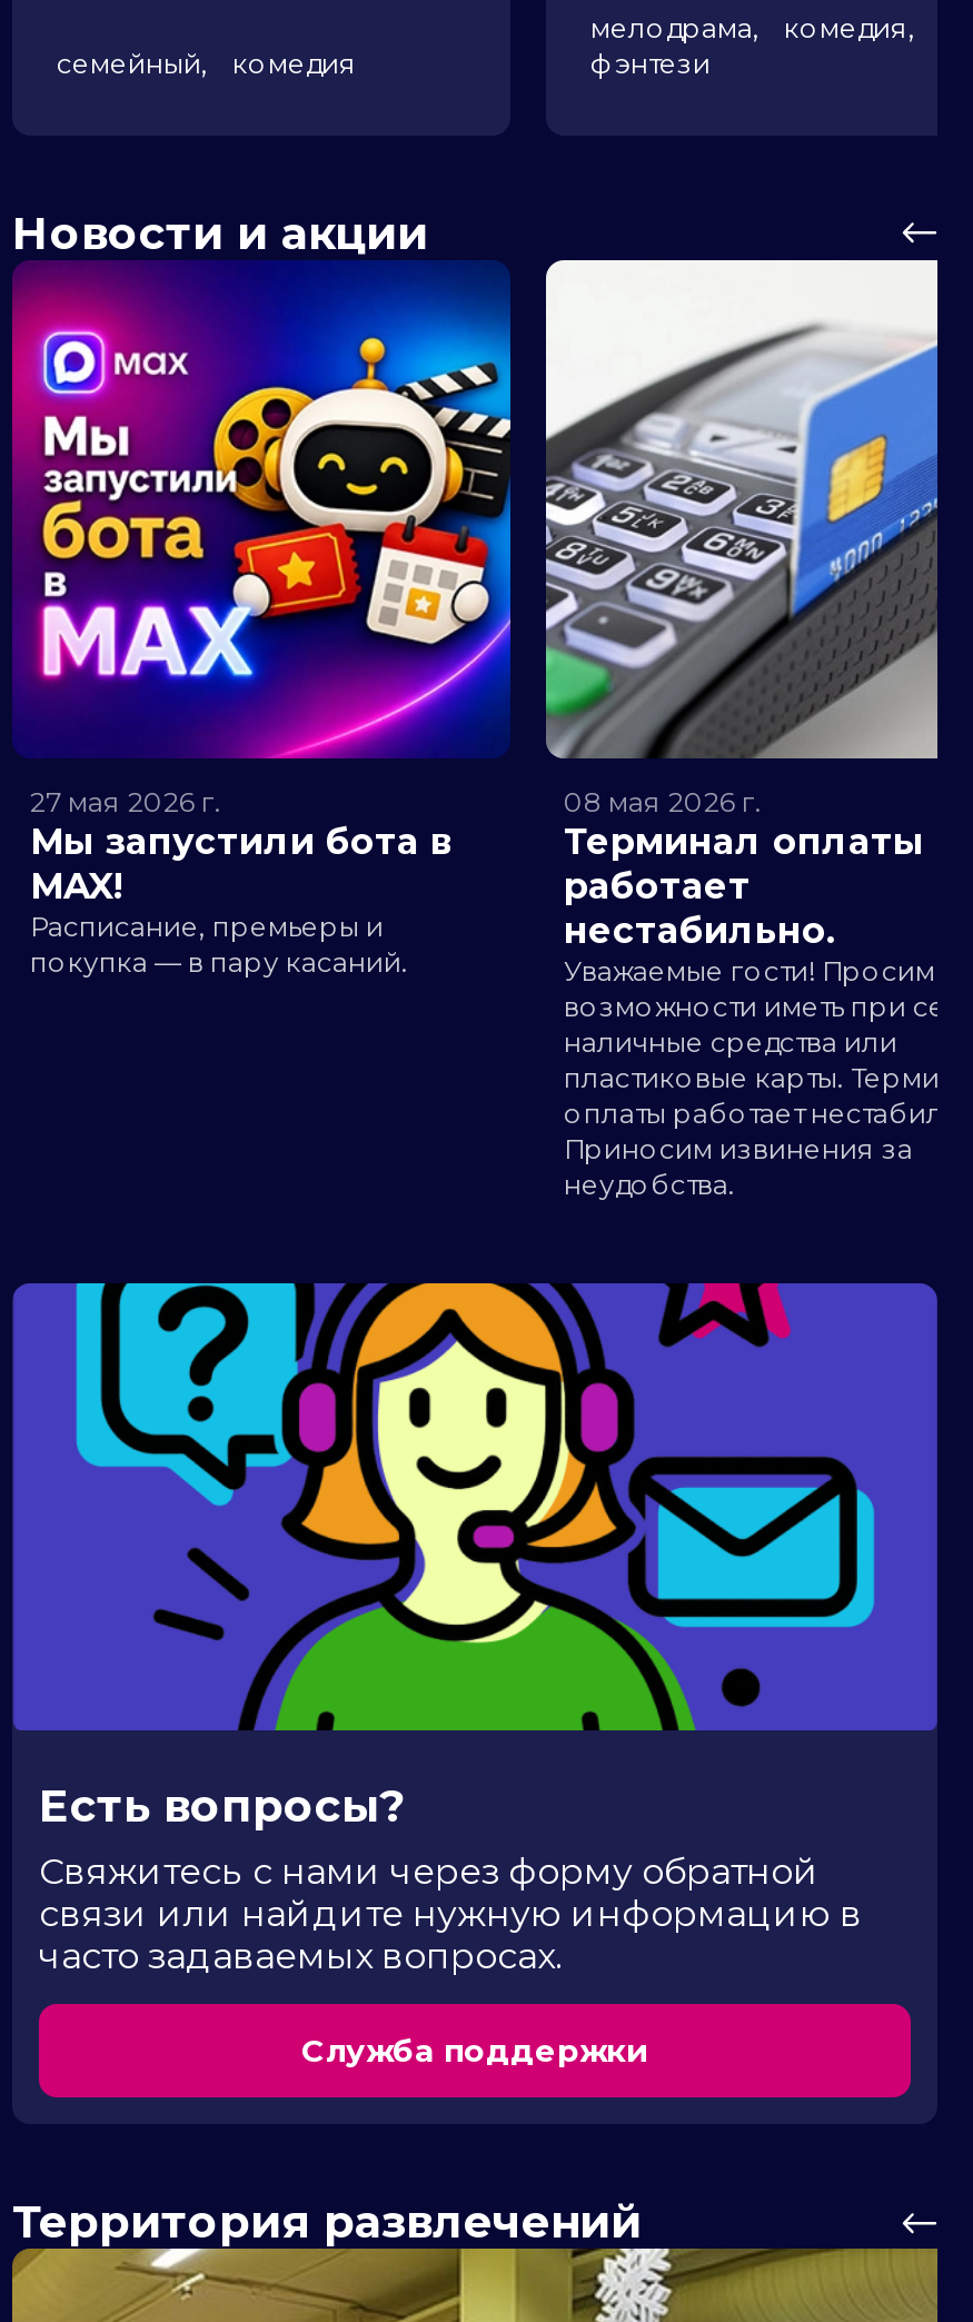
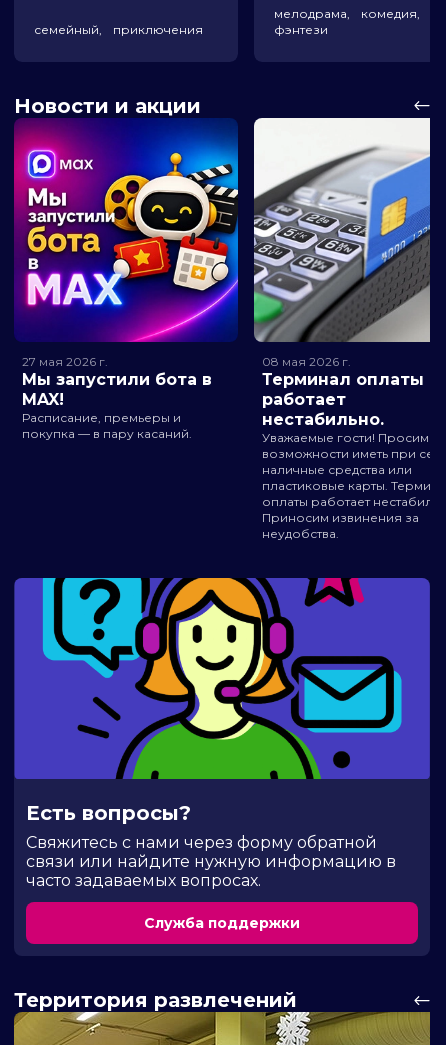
- семейный, комедия
+ семейный, приключения
